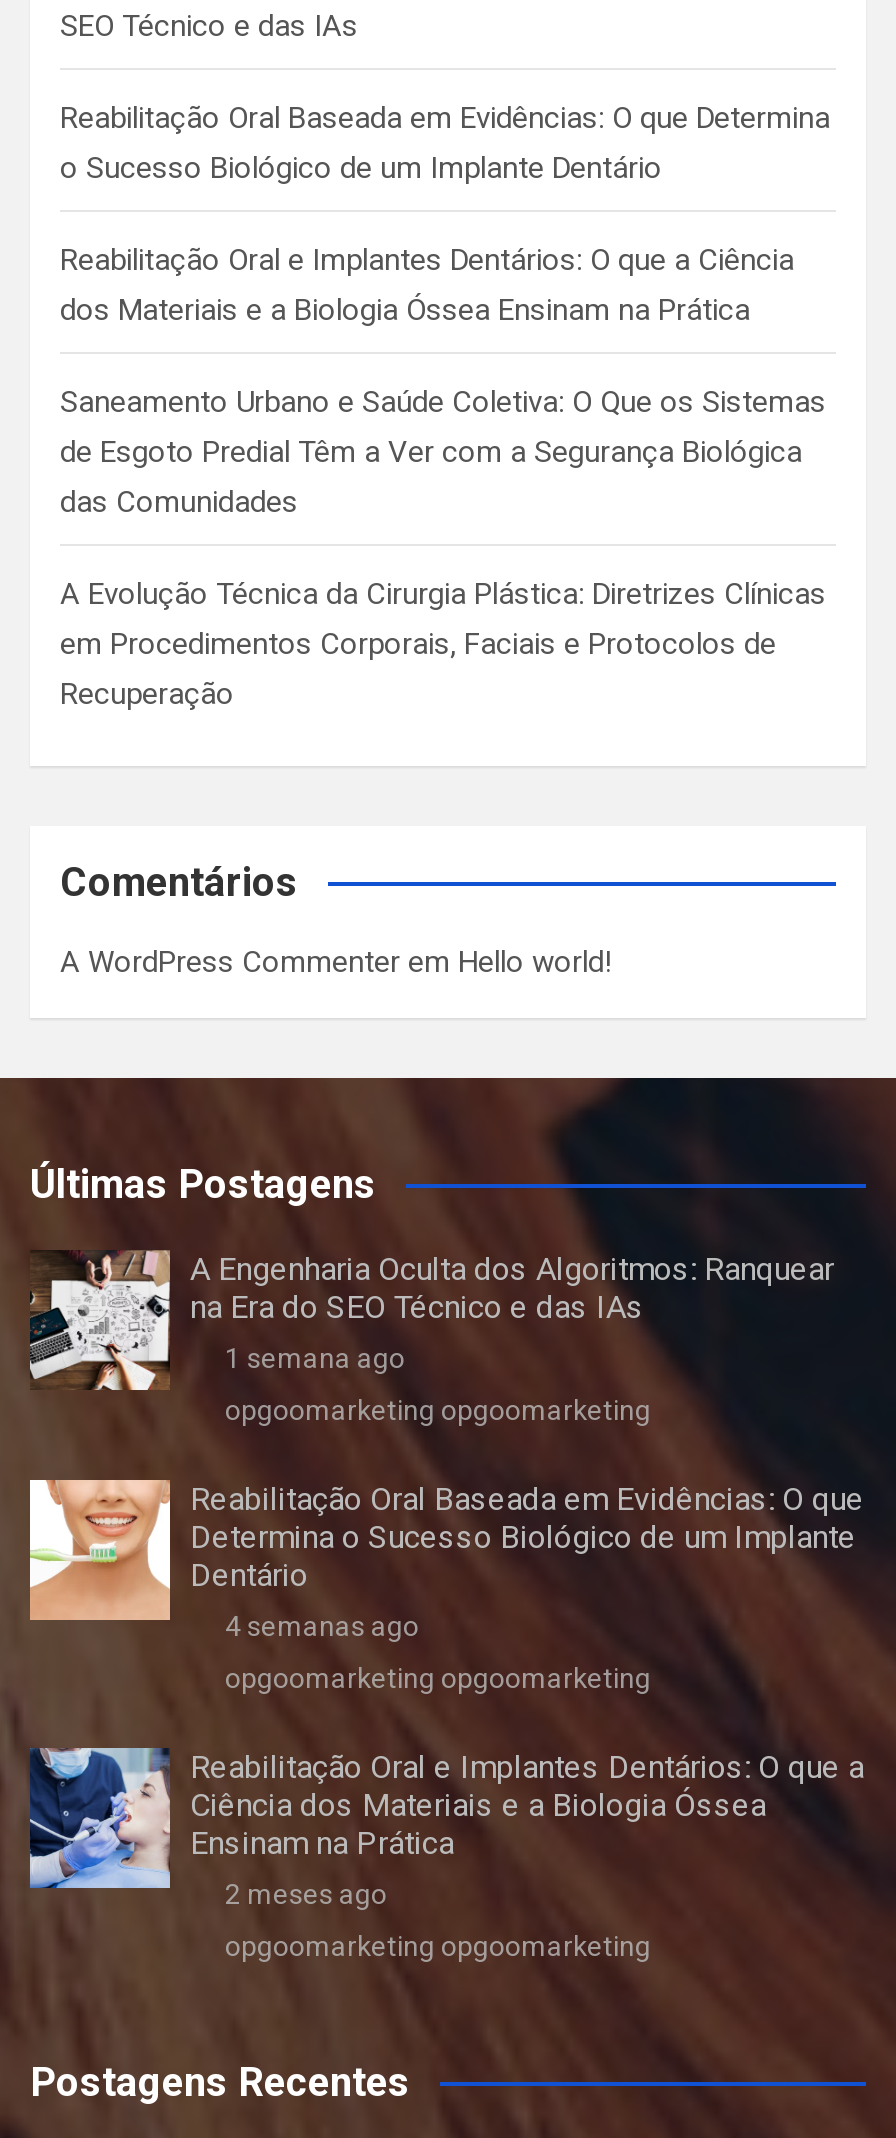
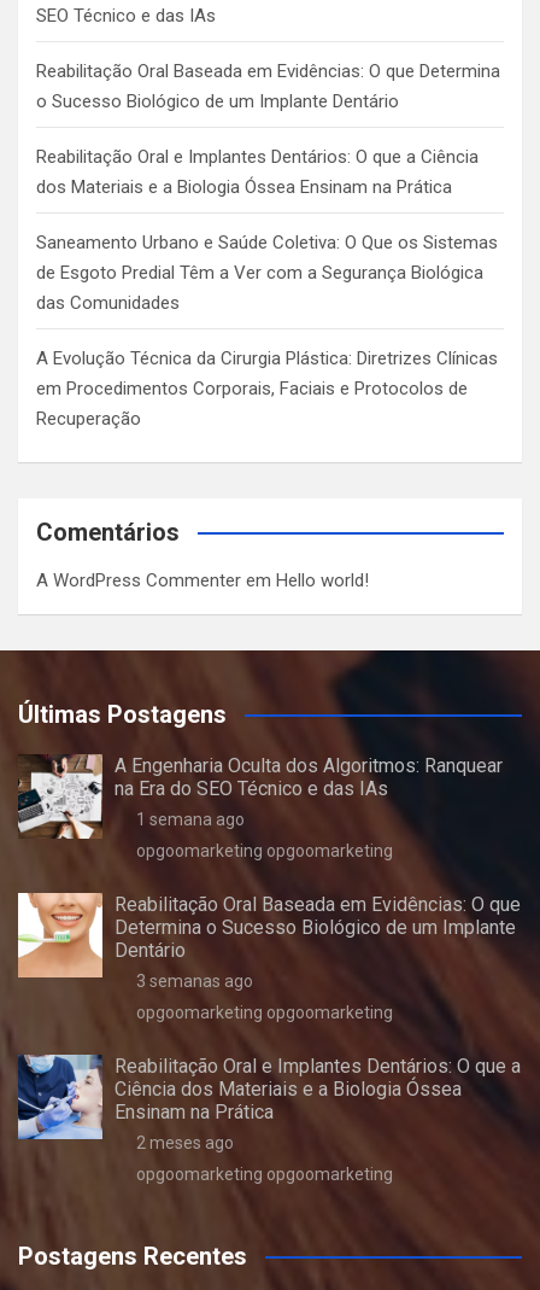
- 4 semanas ago
+ 3 semanas ago
